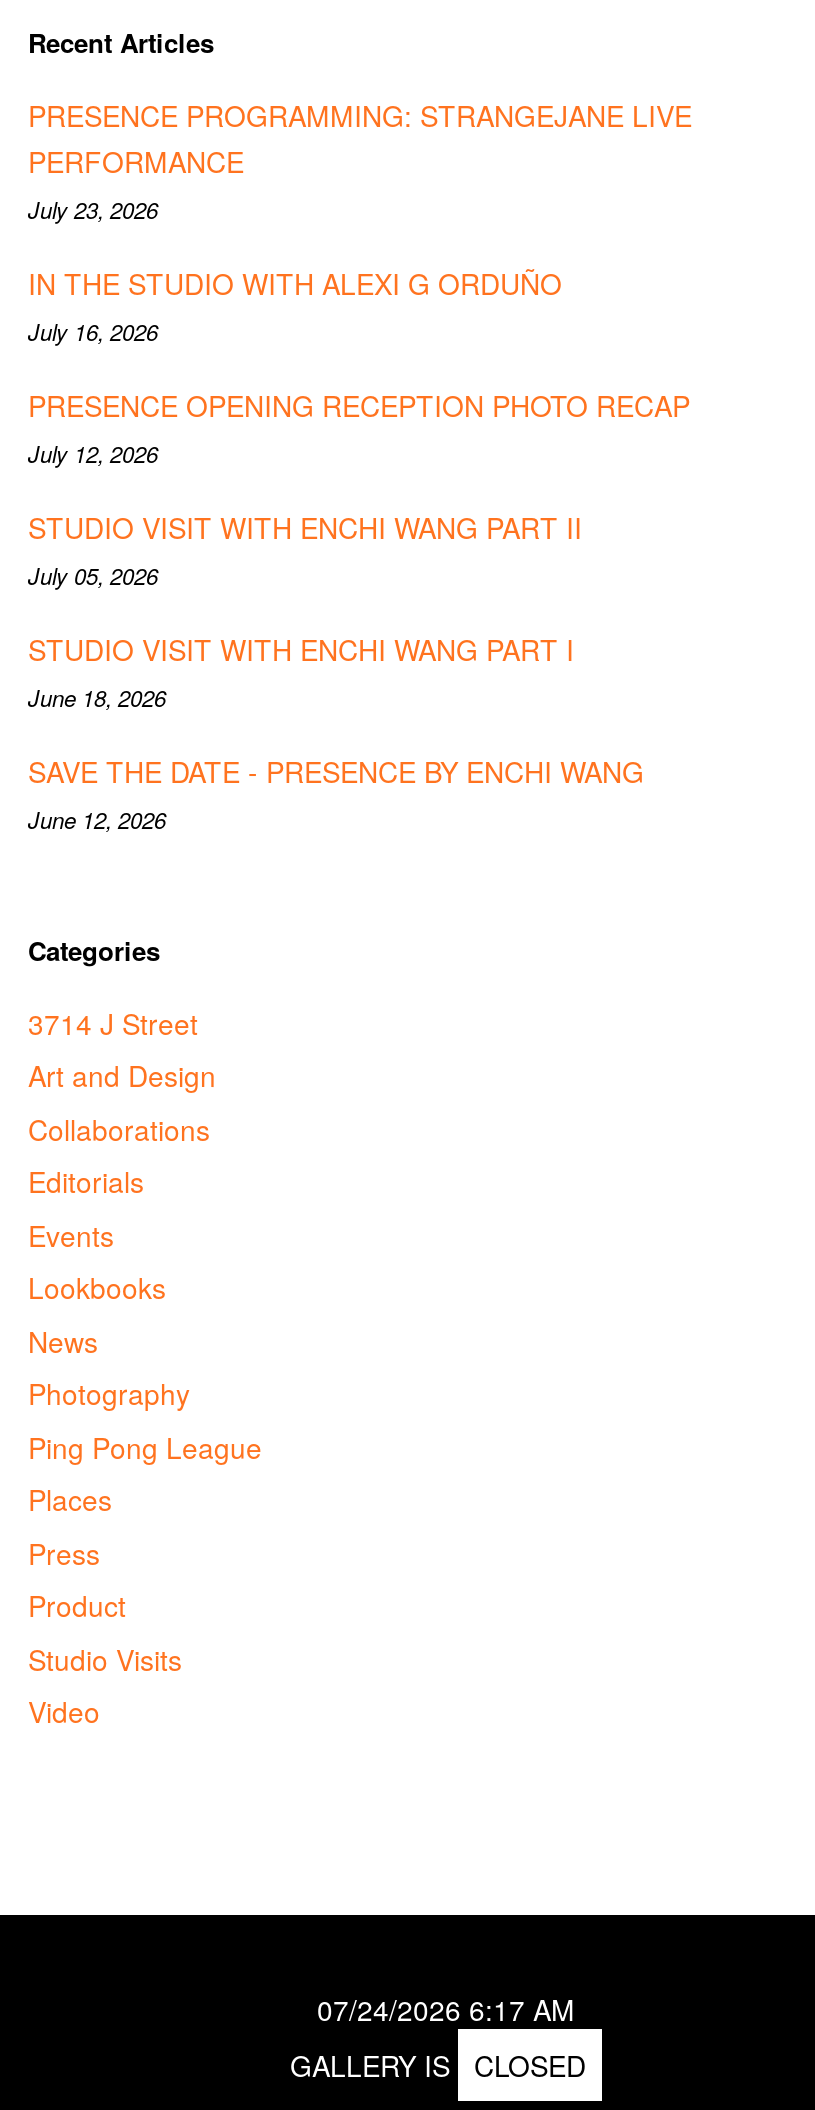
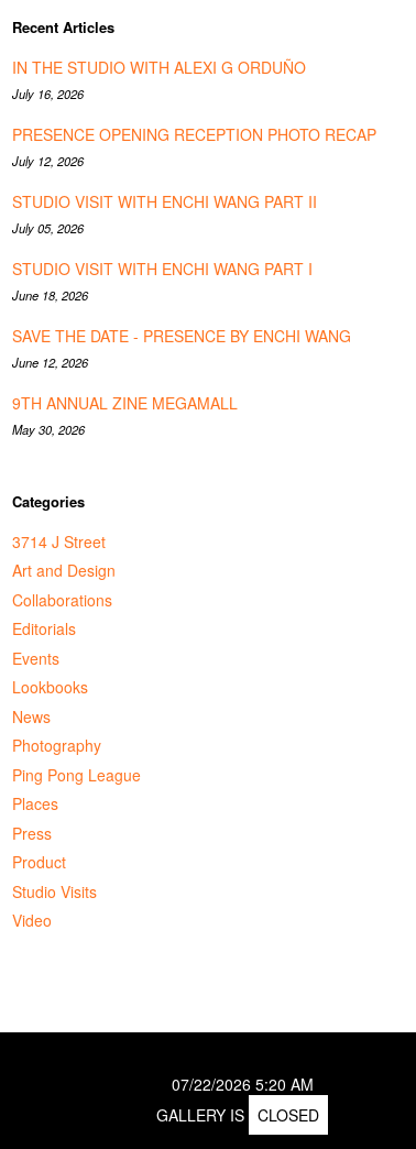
- PRESENCE PROGRAMMING: STRANGEJANE LIVE
- PERFORMANCE
- July 23, 2026

moved up: IN THE STUDIO WITH ALEXI G ORDUÑO | July 16, 2026 | PRESENCE OPENING RECEPTION PHOTO RECAP | ... | SAVE THE DATE - PRESENCE BY ENCHI WANG | June 12, 2026

+ 9TH ANNUAL ZINE MEGAMALL
+ May 30, 2026

- 07/24/2026 6:17 AM
+ 07/22/2026 5:20 AM
